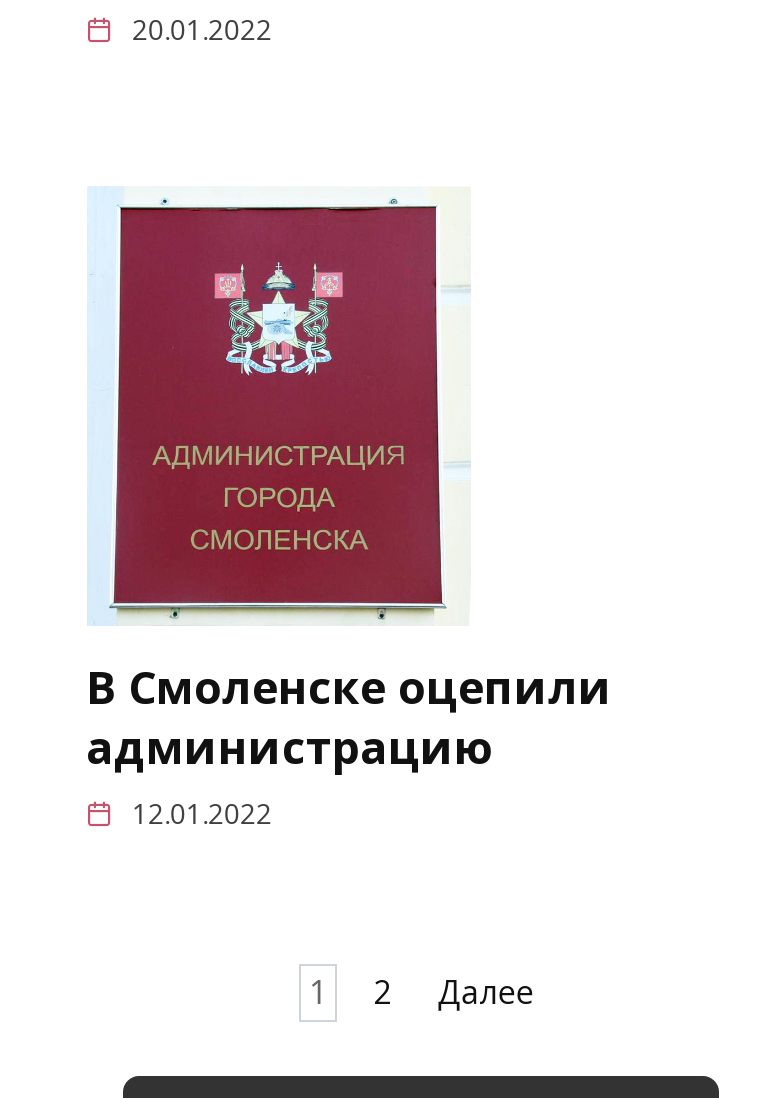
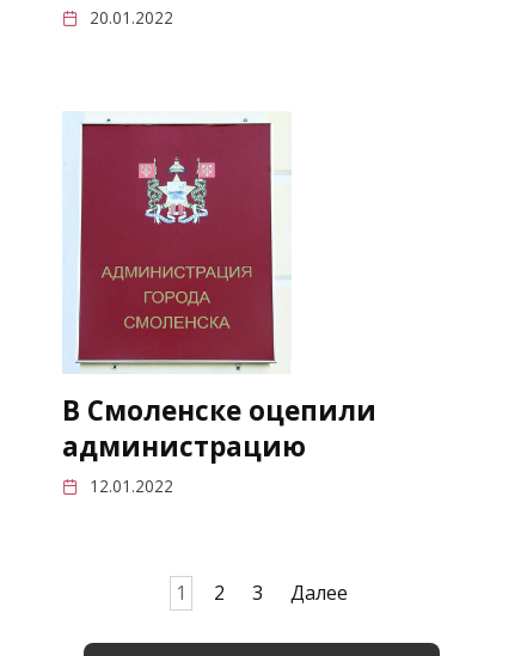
+ 3
